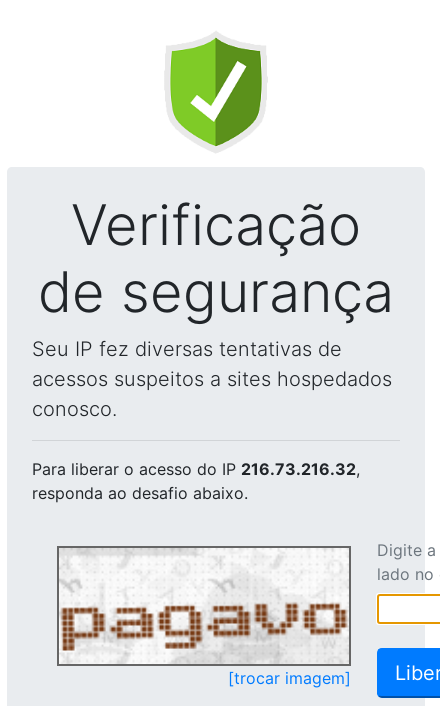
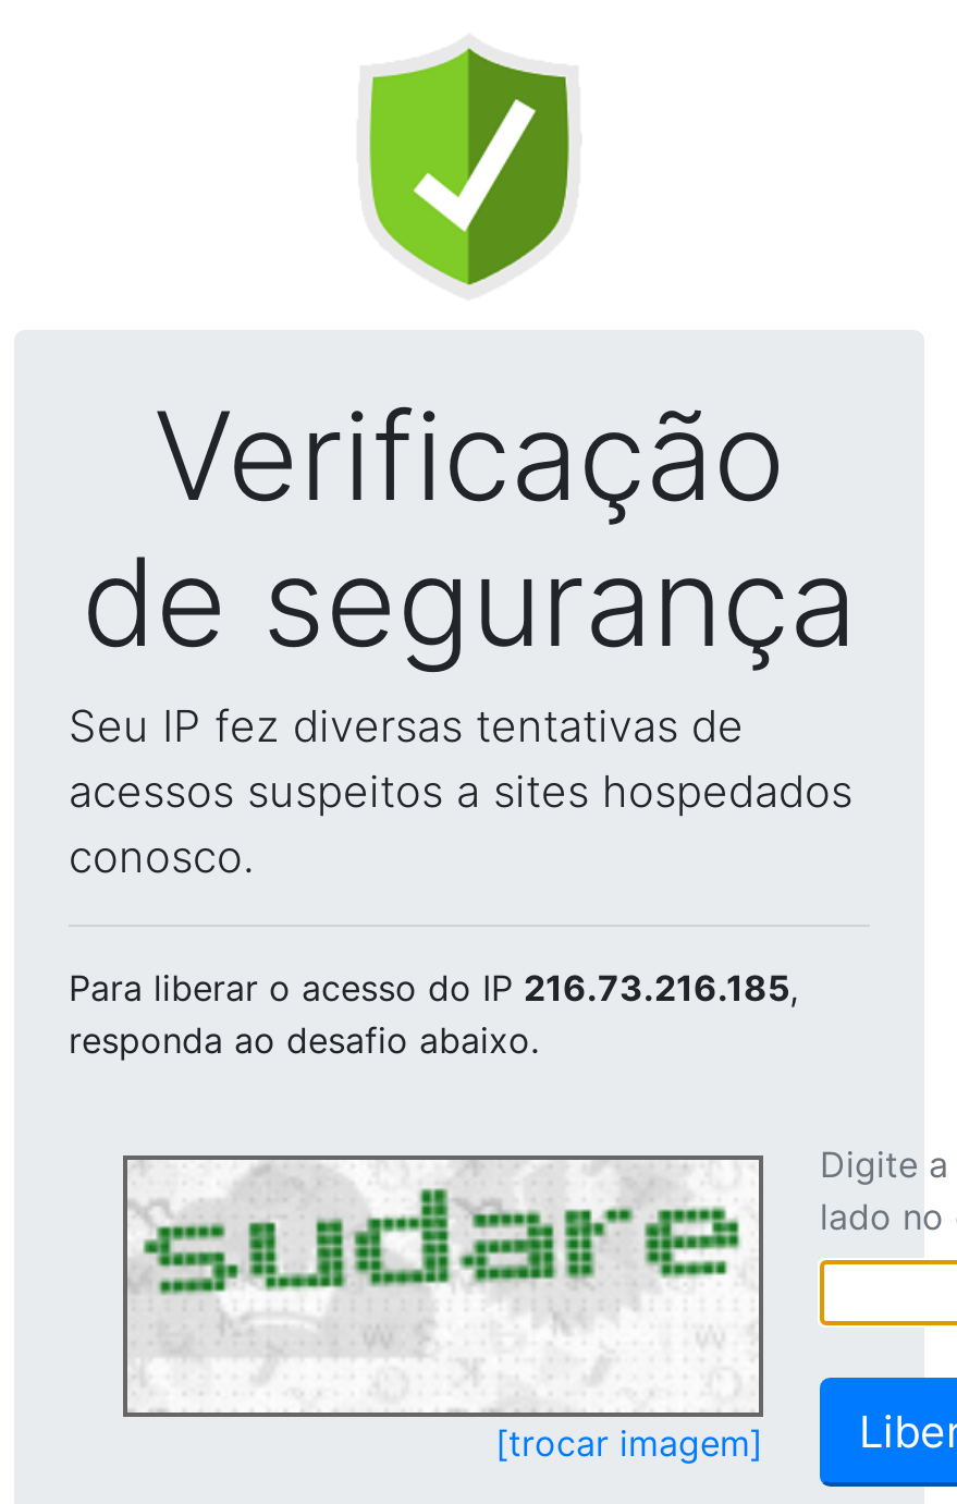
- Para liberar o acesso do IP 216.73.216.32,
+ Para liberar o acesso do IP 216.73.216.185,

- [image]
+ [image]
